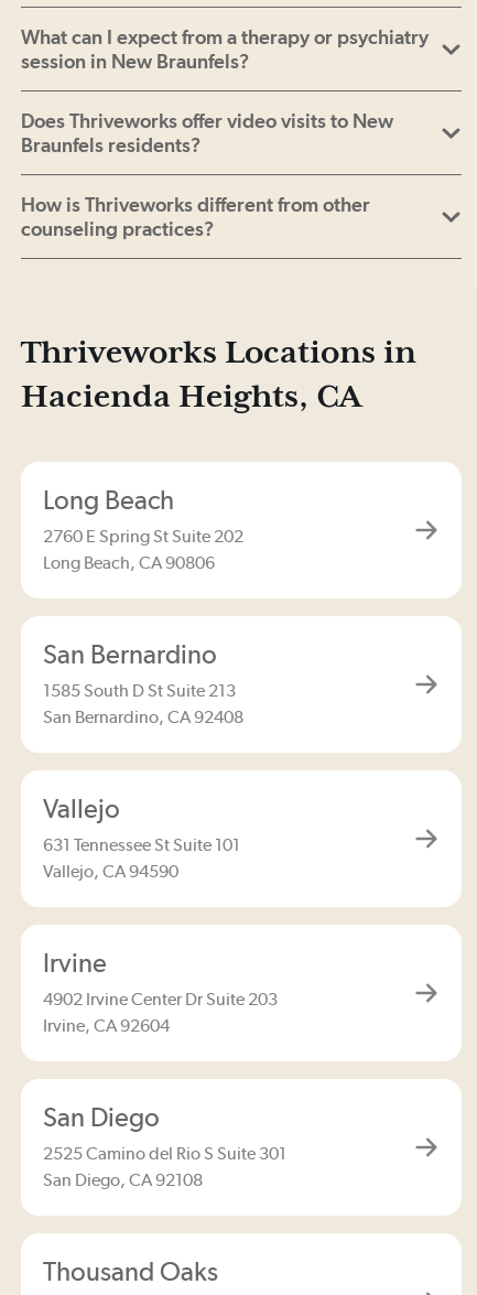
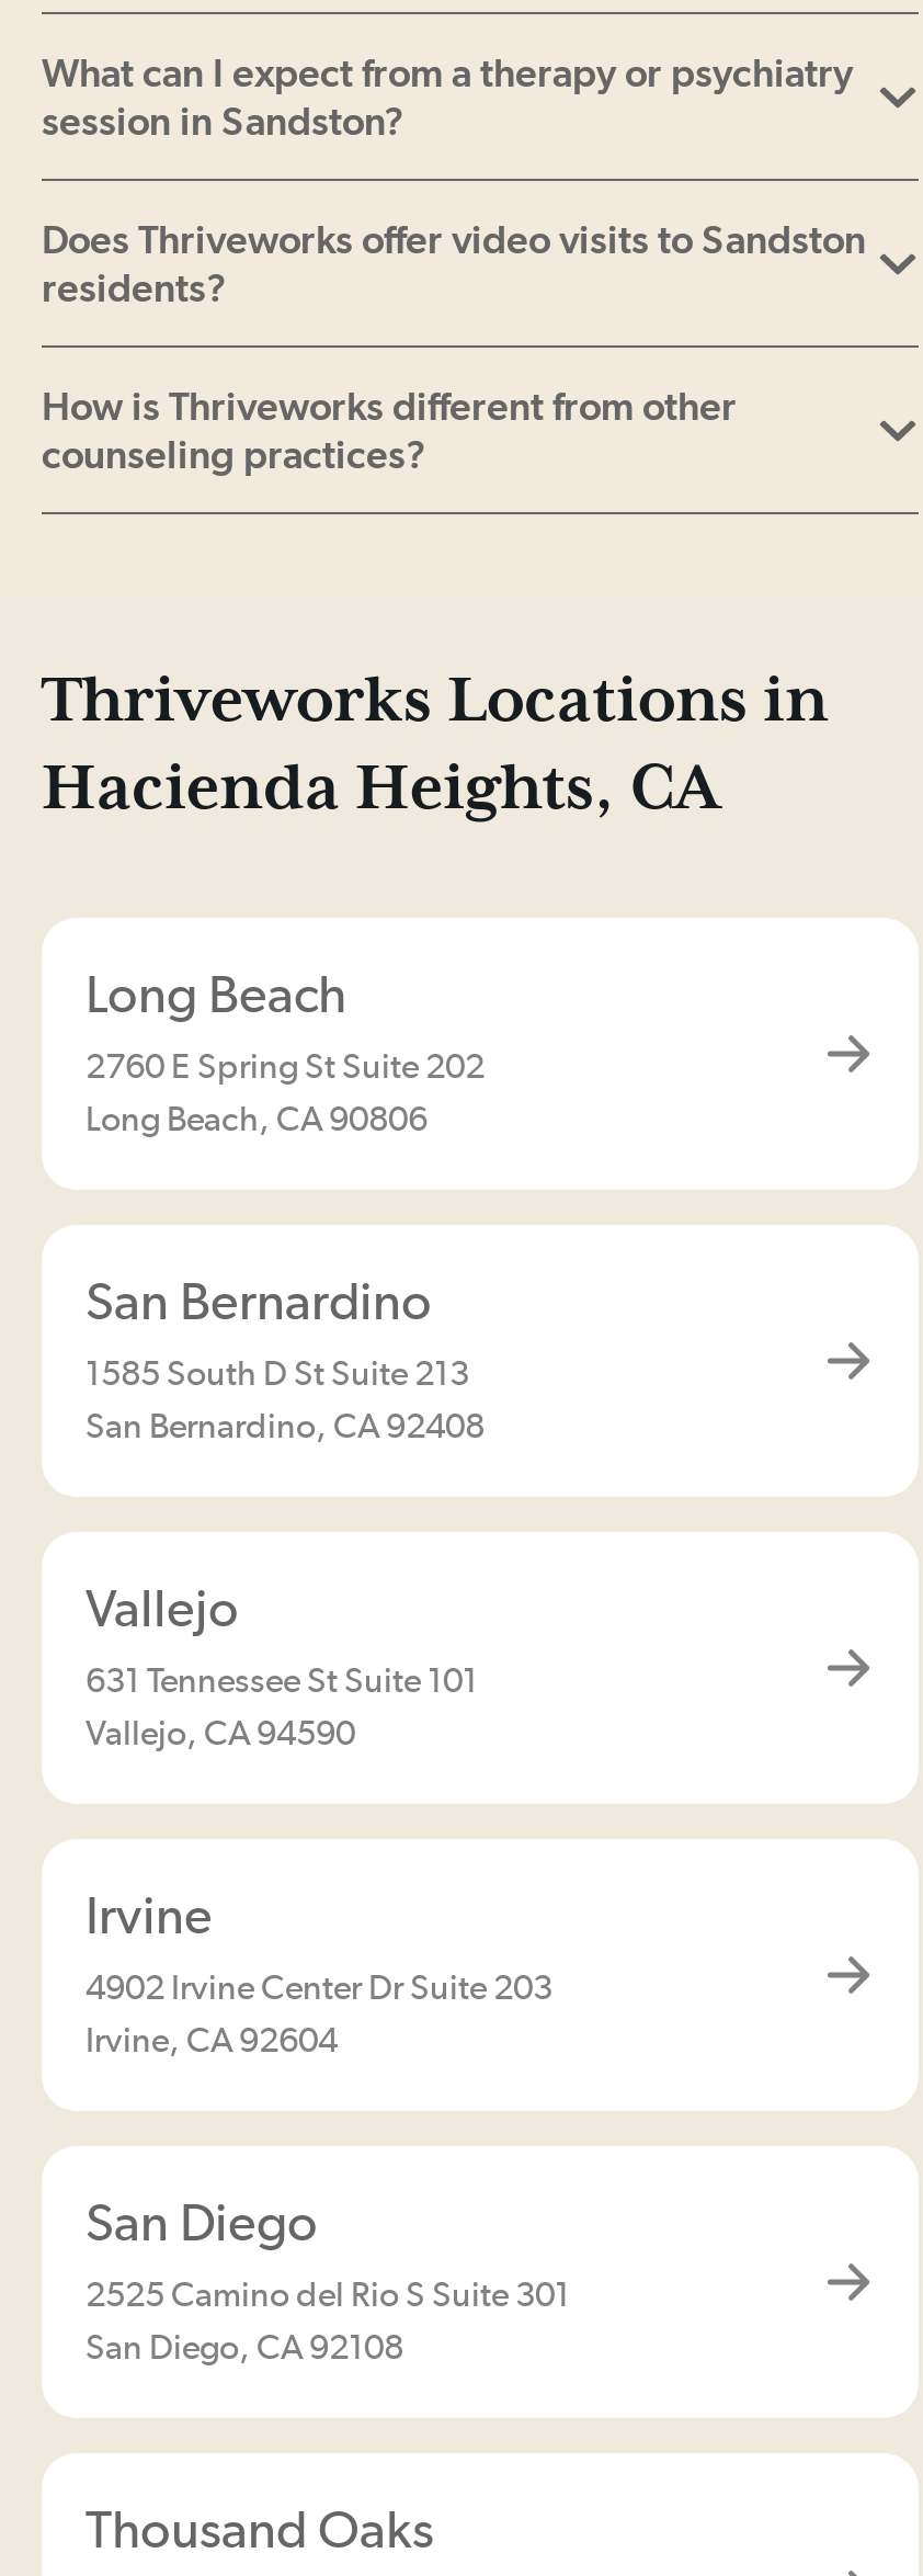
- session in New Braunfels?
+ session in Sandston?

- Does Thriveworks offer video visits to New
- Braunfels residents?
+ Does Thriveworks offer video visits to Sandston
+ residents?
